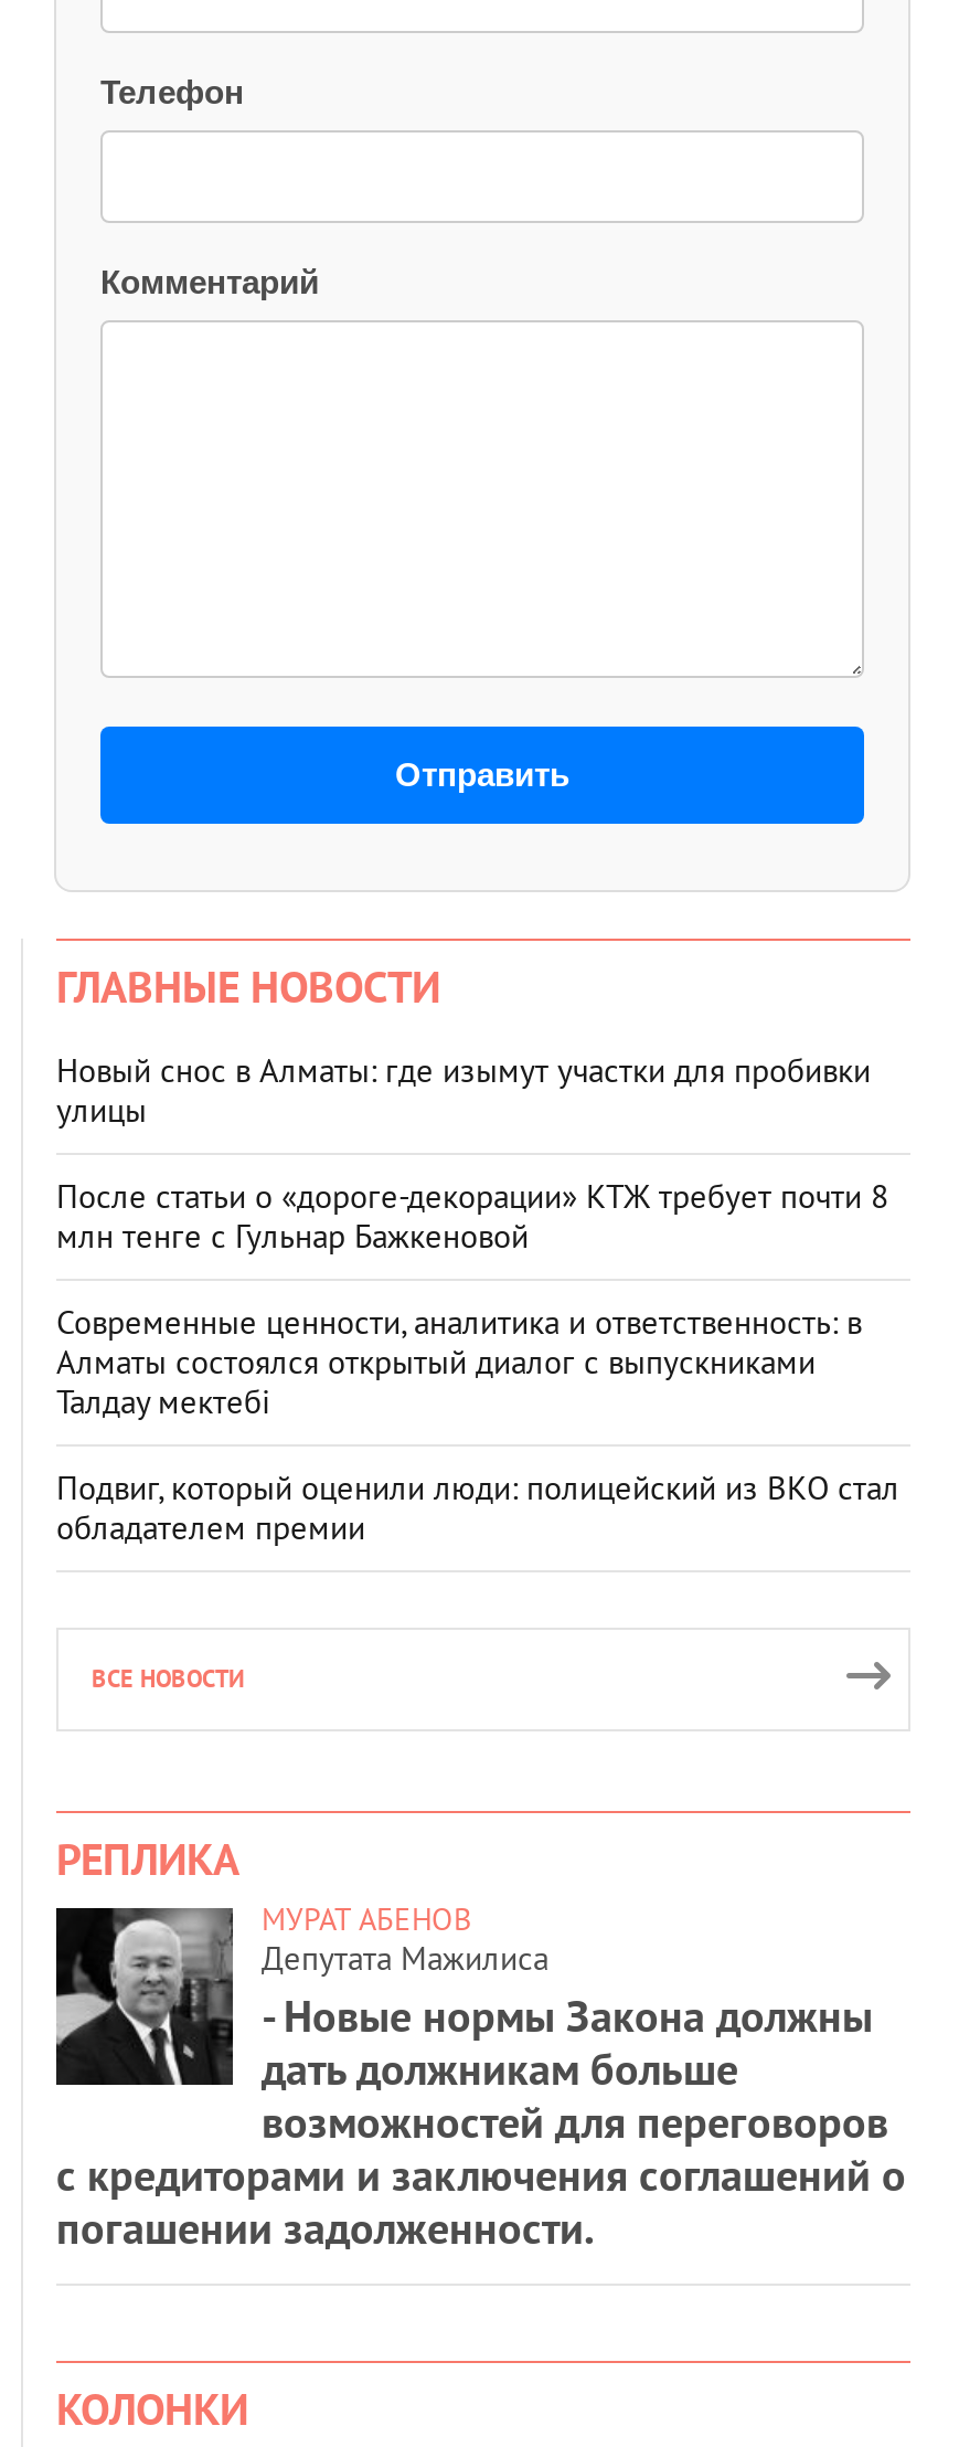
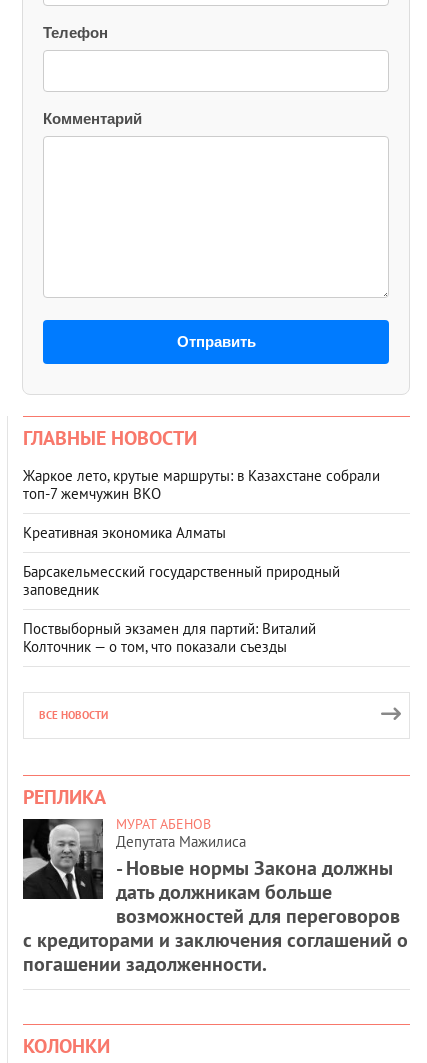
- Новый снос в Алматы: где изымут участки для пробивки
- улицы
+ Жаркое лето, крутые маршруты: в Казахстане собрали
+ топ‑7 жемчужин ВКО

- После статьи о «дороге-декорации» КТЖ требует почти 8
- млн тенге с Гульнар Бажкеновой
+ Креативная экономика Алматы

- Современные ценности, аналитика и ответственность: в
- Алматы состоялся открытый диалог с выпускниками
- Талдау мектебі
+ Барсакельмесский государственный природный
+ заповедник

- Подвиг, который оценили люди: полицейский из ВКО стал
- обладателем премии
+ Поствыборный экзамен для партий: Виталий
+ Колточник — о том, что показали съезды
